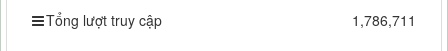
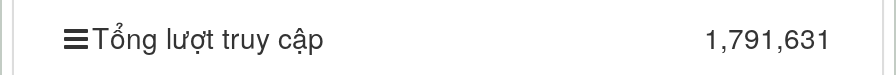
- 1,786,711
+ 1,791,631
